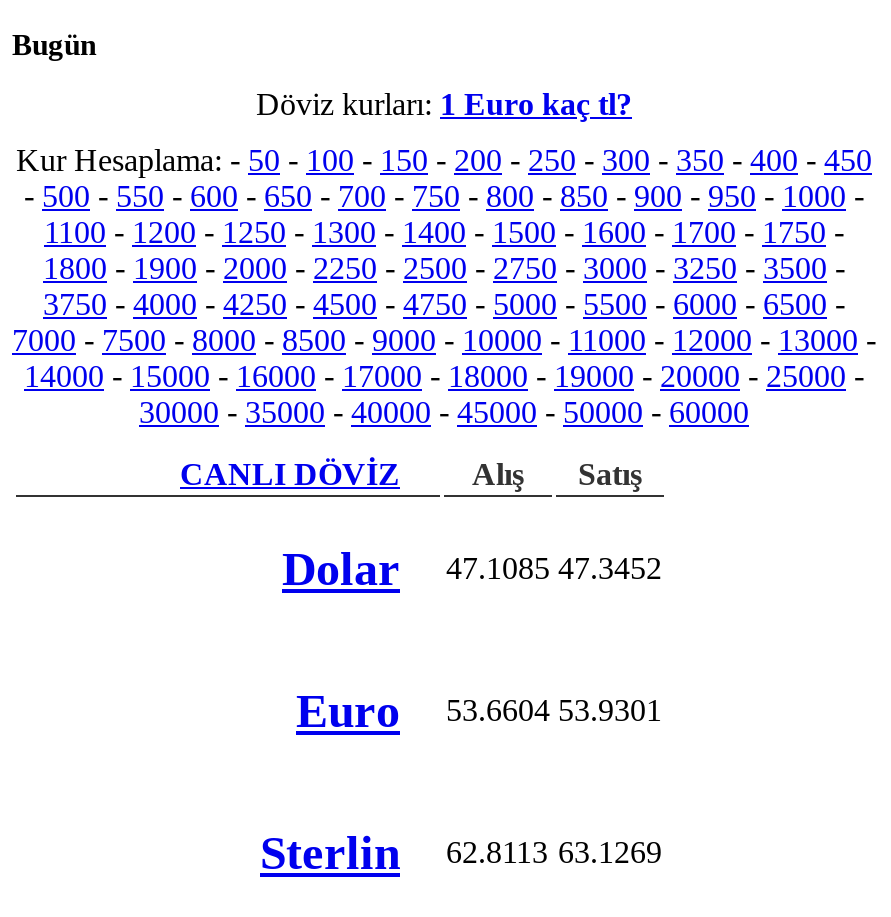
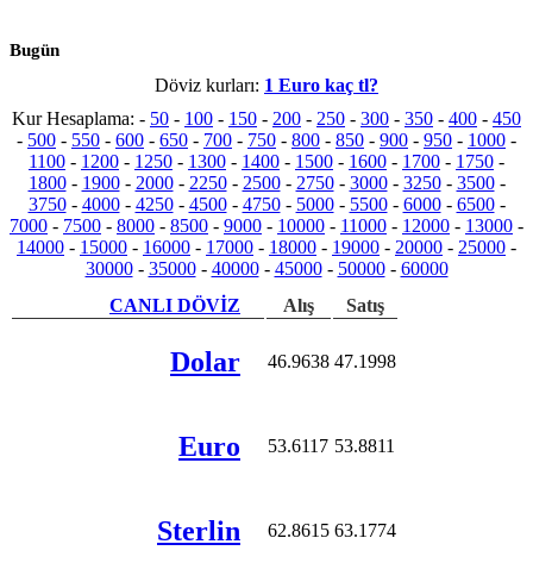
- Dolar 47.1085 47.3452
+ Dolar 46.9638 47.1998

- Euro 53.6604 53.9301
+ Euro 53.6117 53.8811

- Sterlin 62.8113 63.1269
+ Sterlin 62.8615 63.1774
